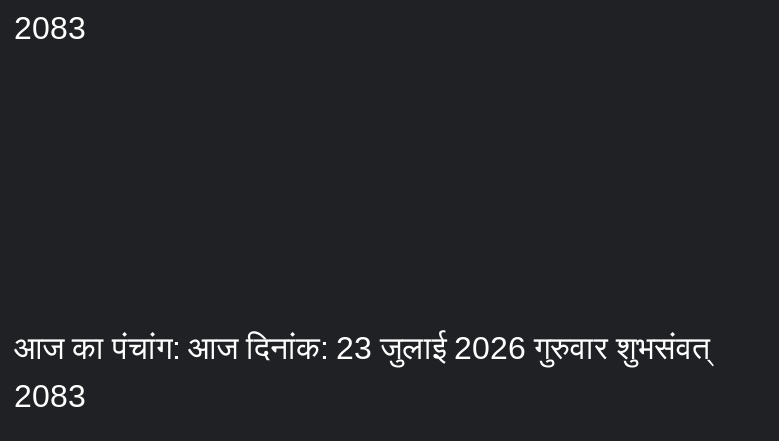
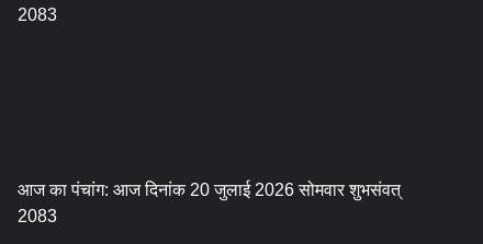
- आज का पंचांग: आज दिनांक: 23 जुलाई 2026 गुरुवार शुभसंवत्
+ आज का पंचांग: आज दिनांक 20 जुलाई 2026 सोमवार शुभसंवत्
